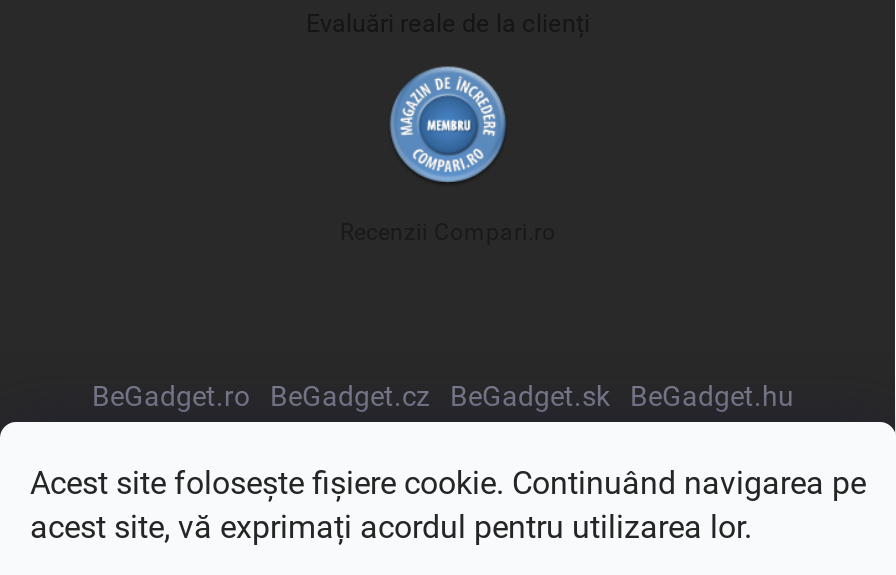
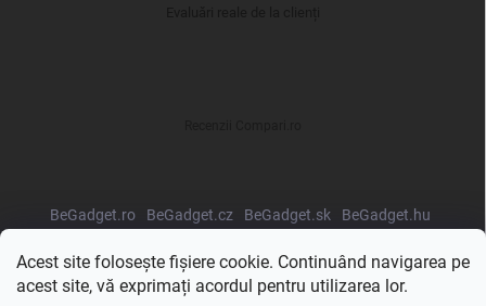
- [image]
